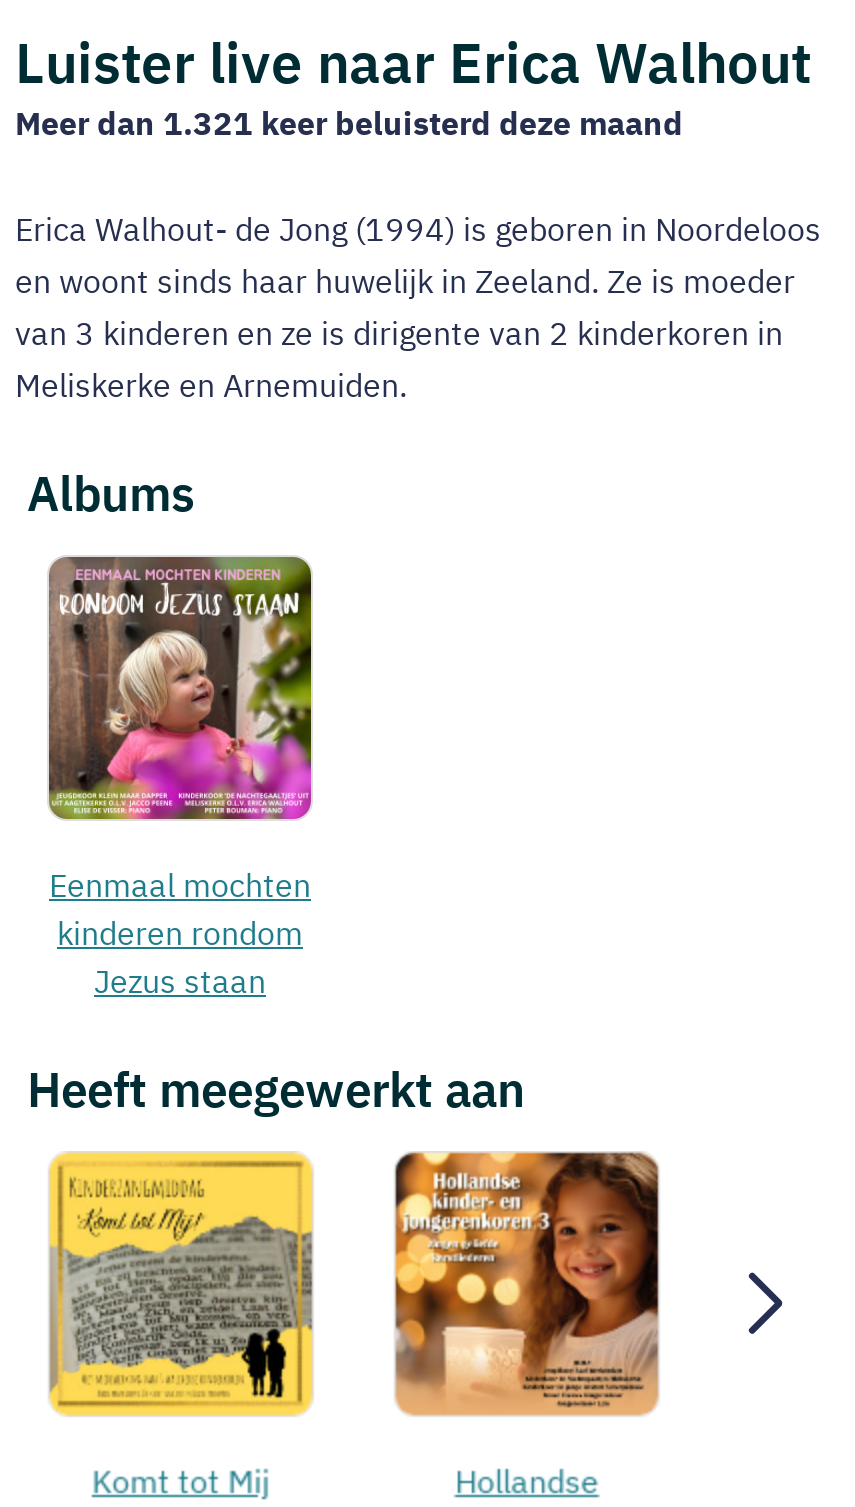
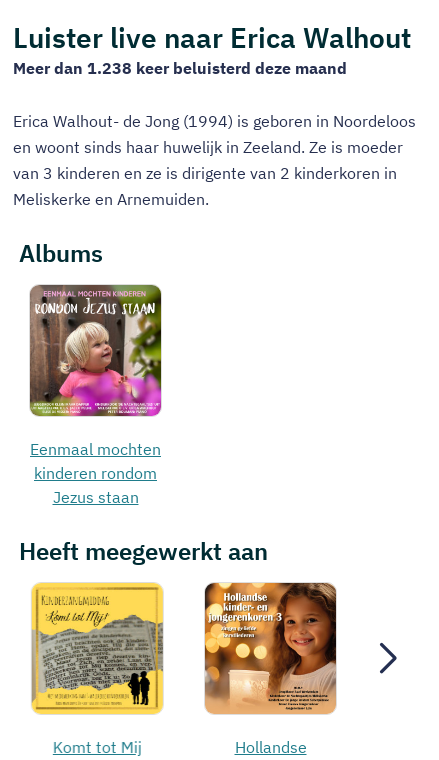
- Meer dan 1.321 keer beluisterd deze maand
+ Meer dan 1.238 keer beluisterd deze maand
